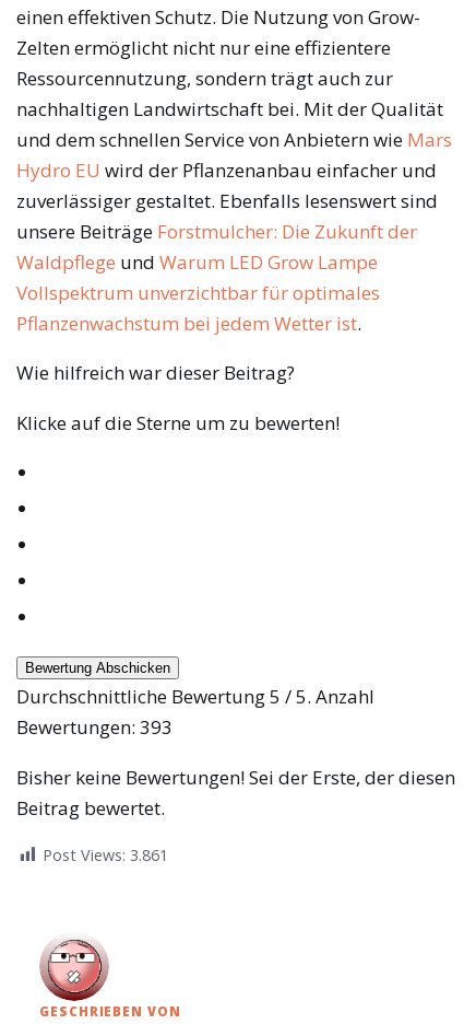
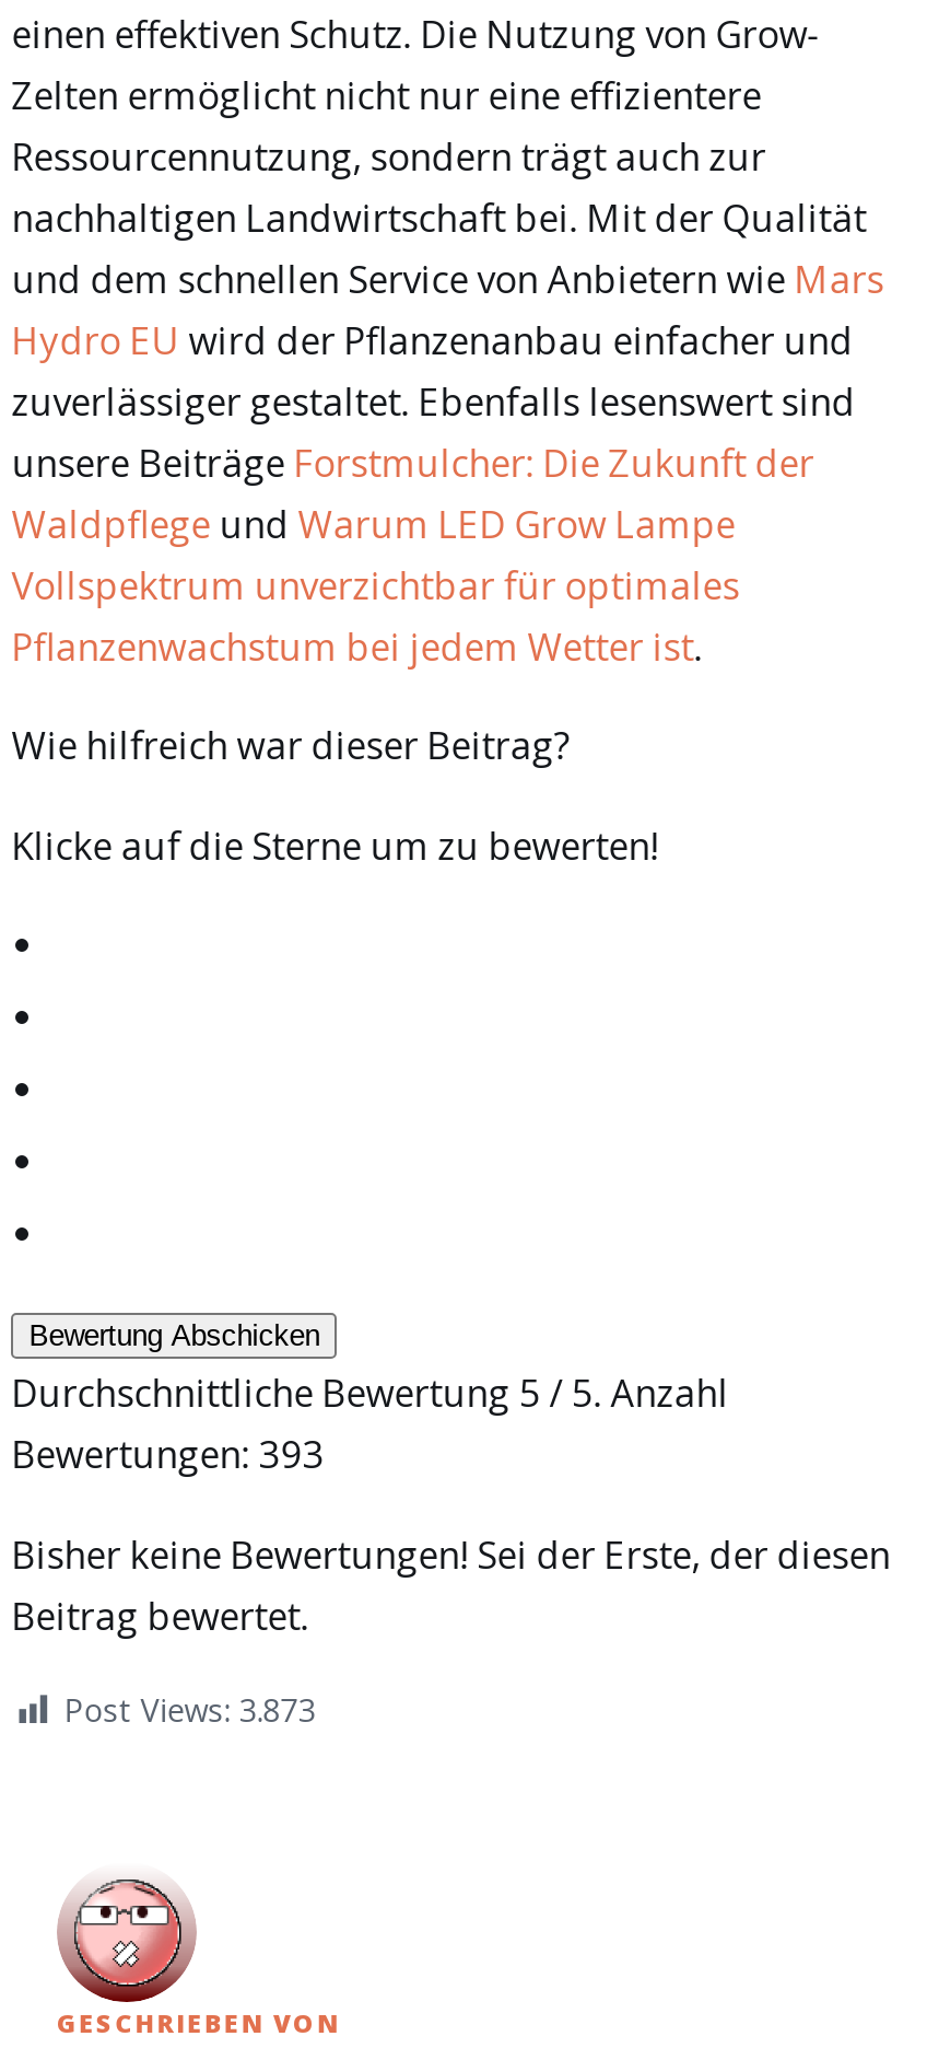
- Post Views: 3.861
+ Post Views: 3.873
